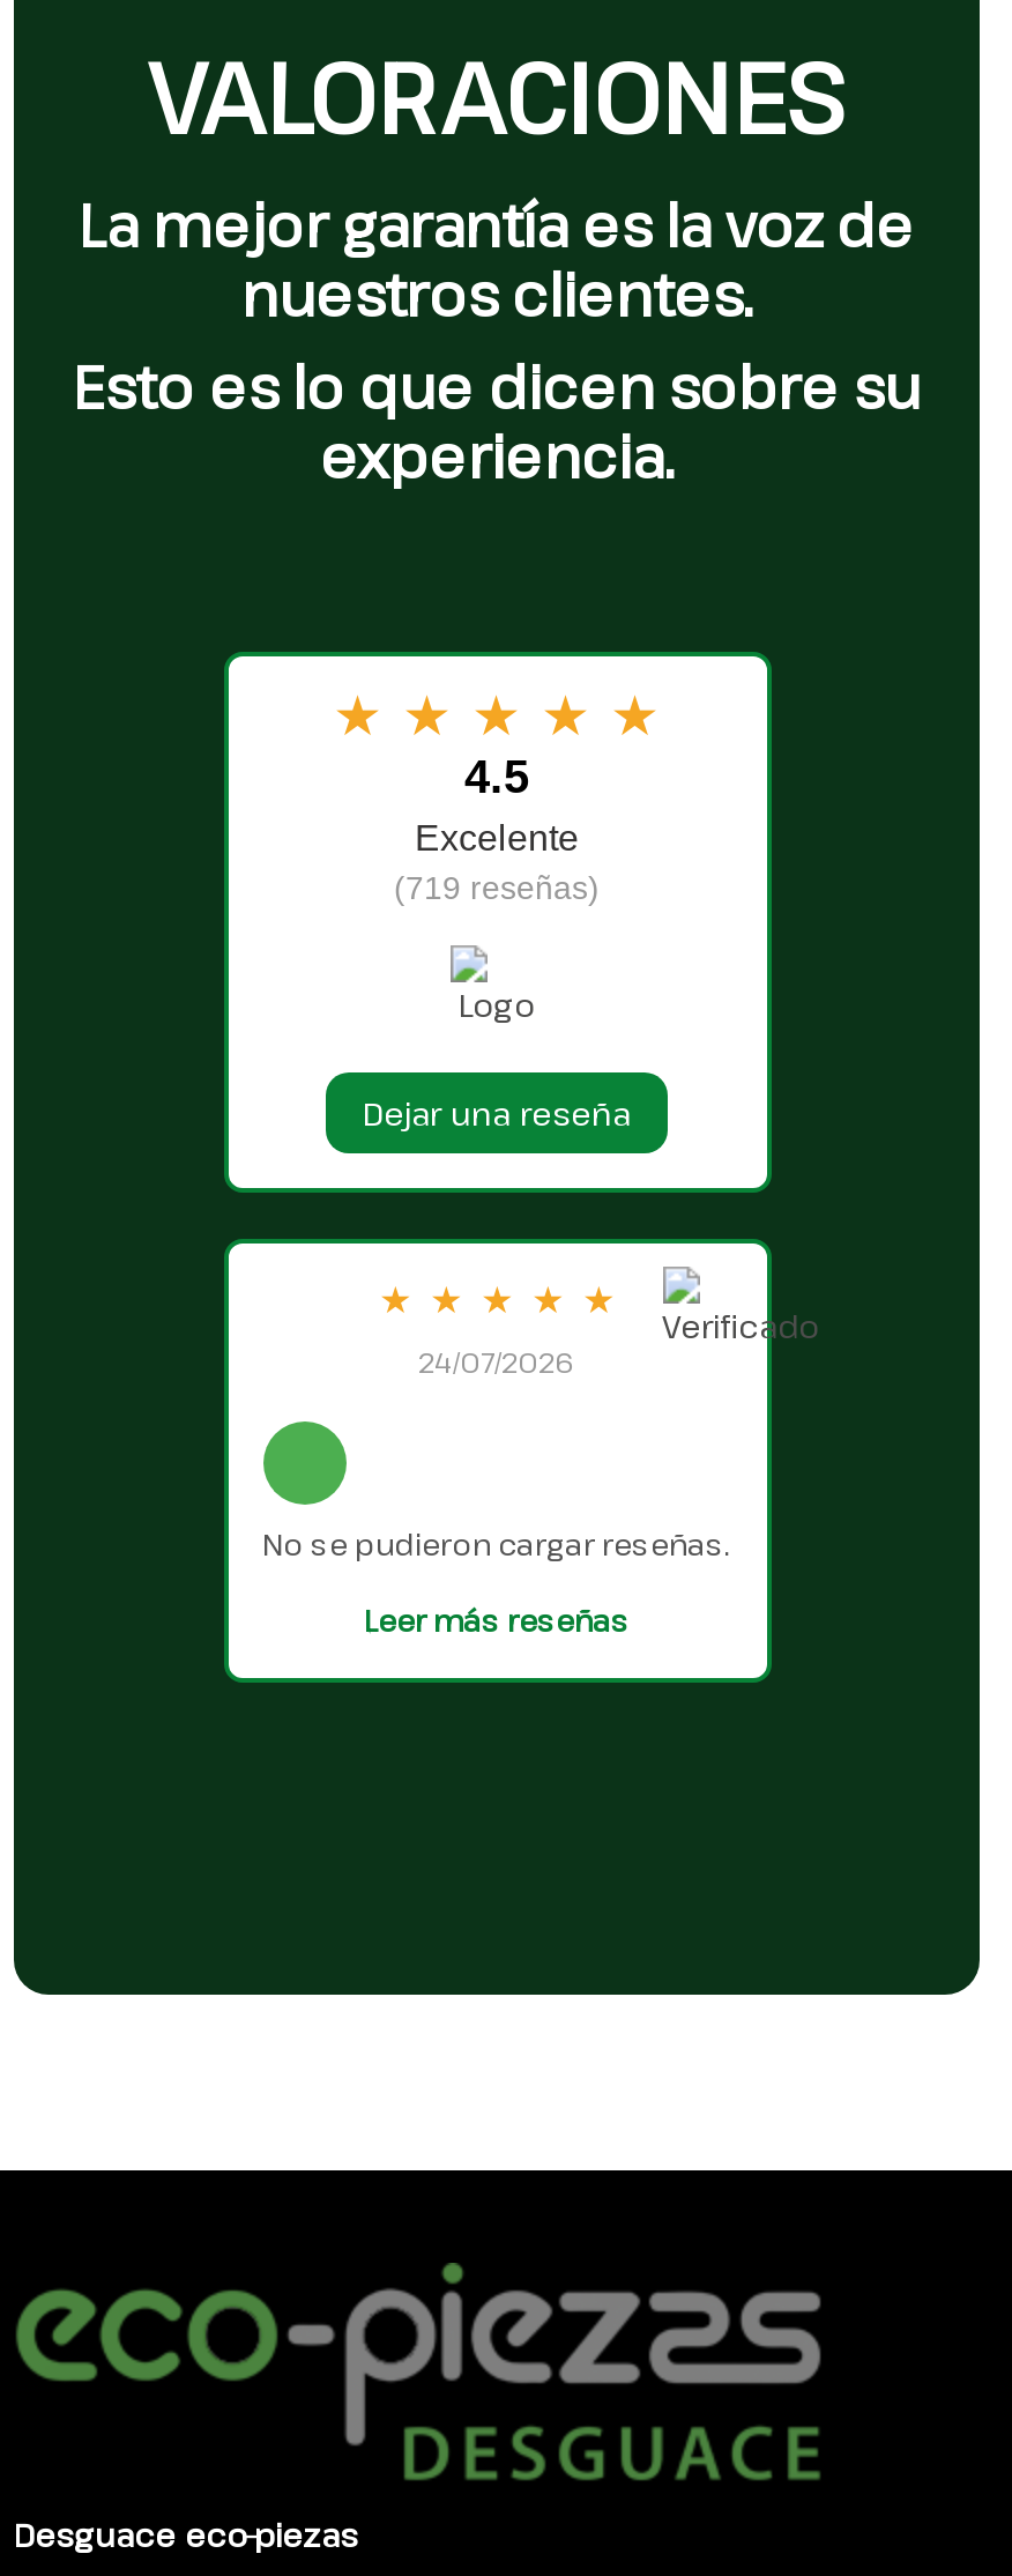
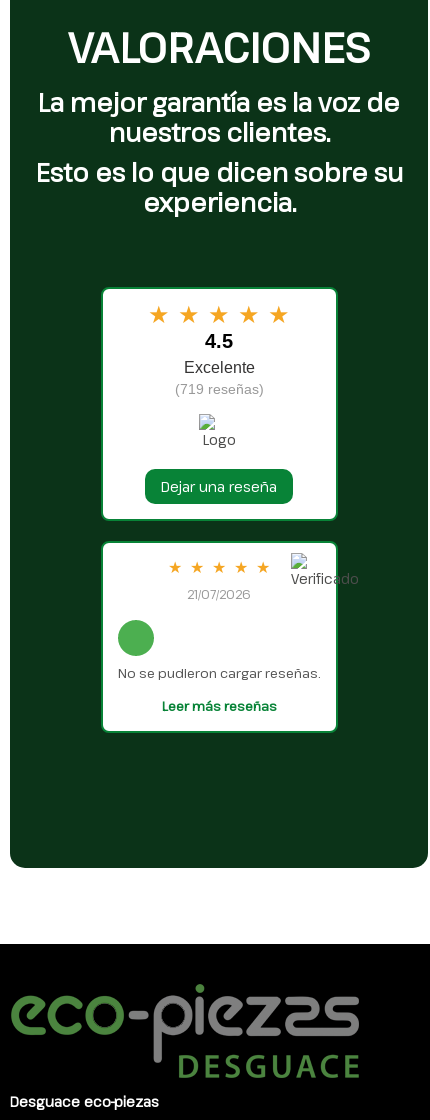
- 24/07/2026
+ 21/07/2026
